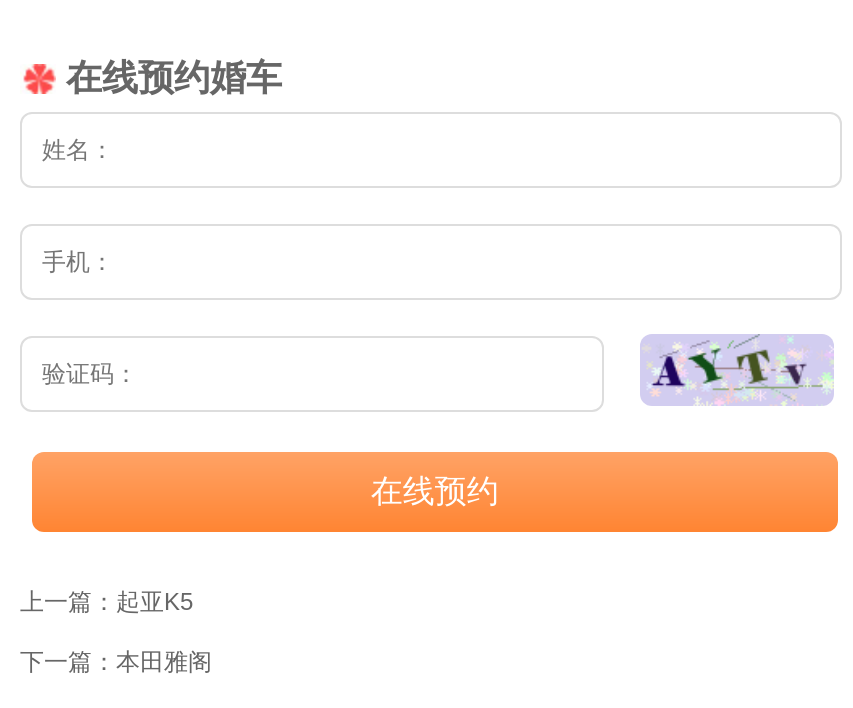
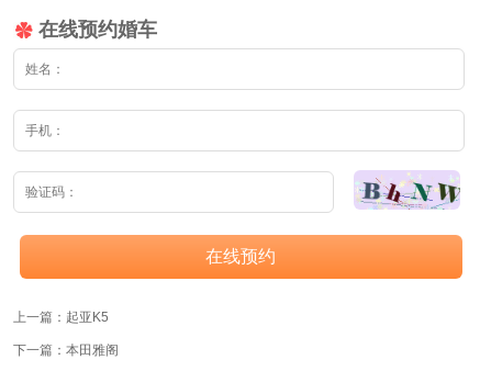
- [image]
+ [image]
